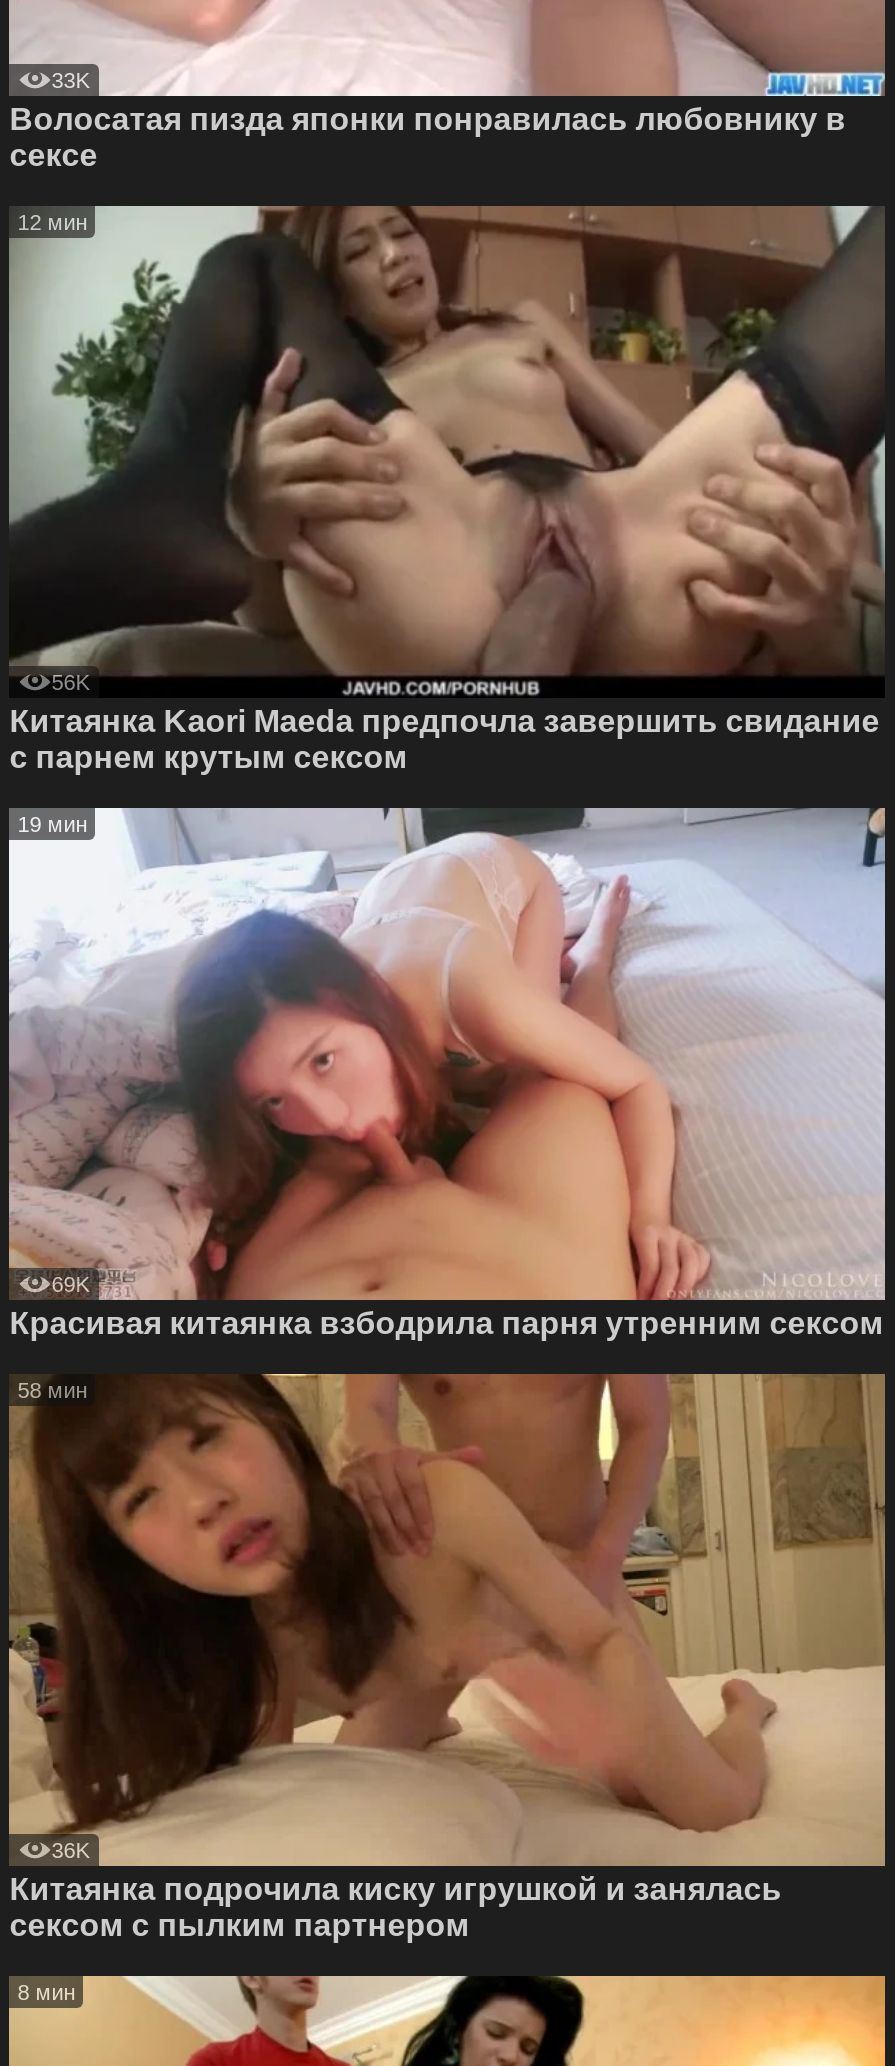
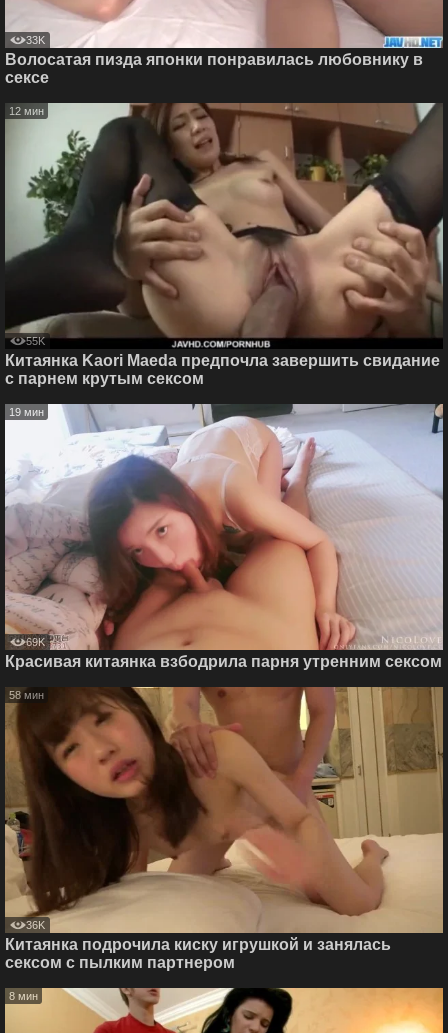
- 56K
+ 55K
